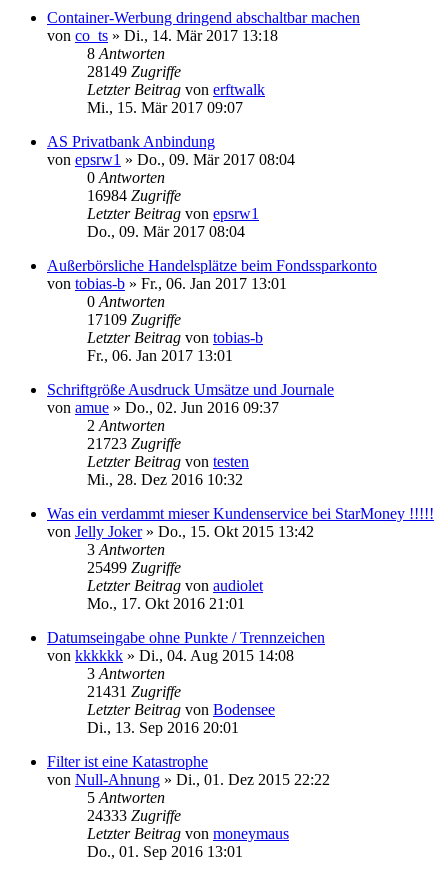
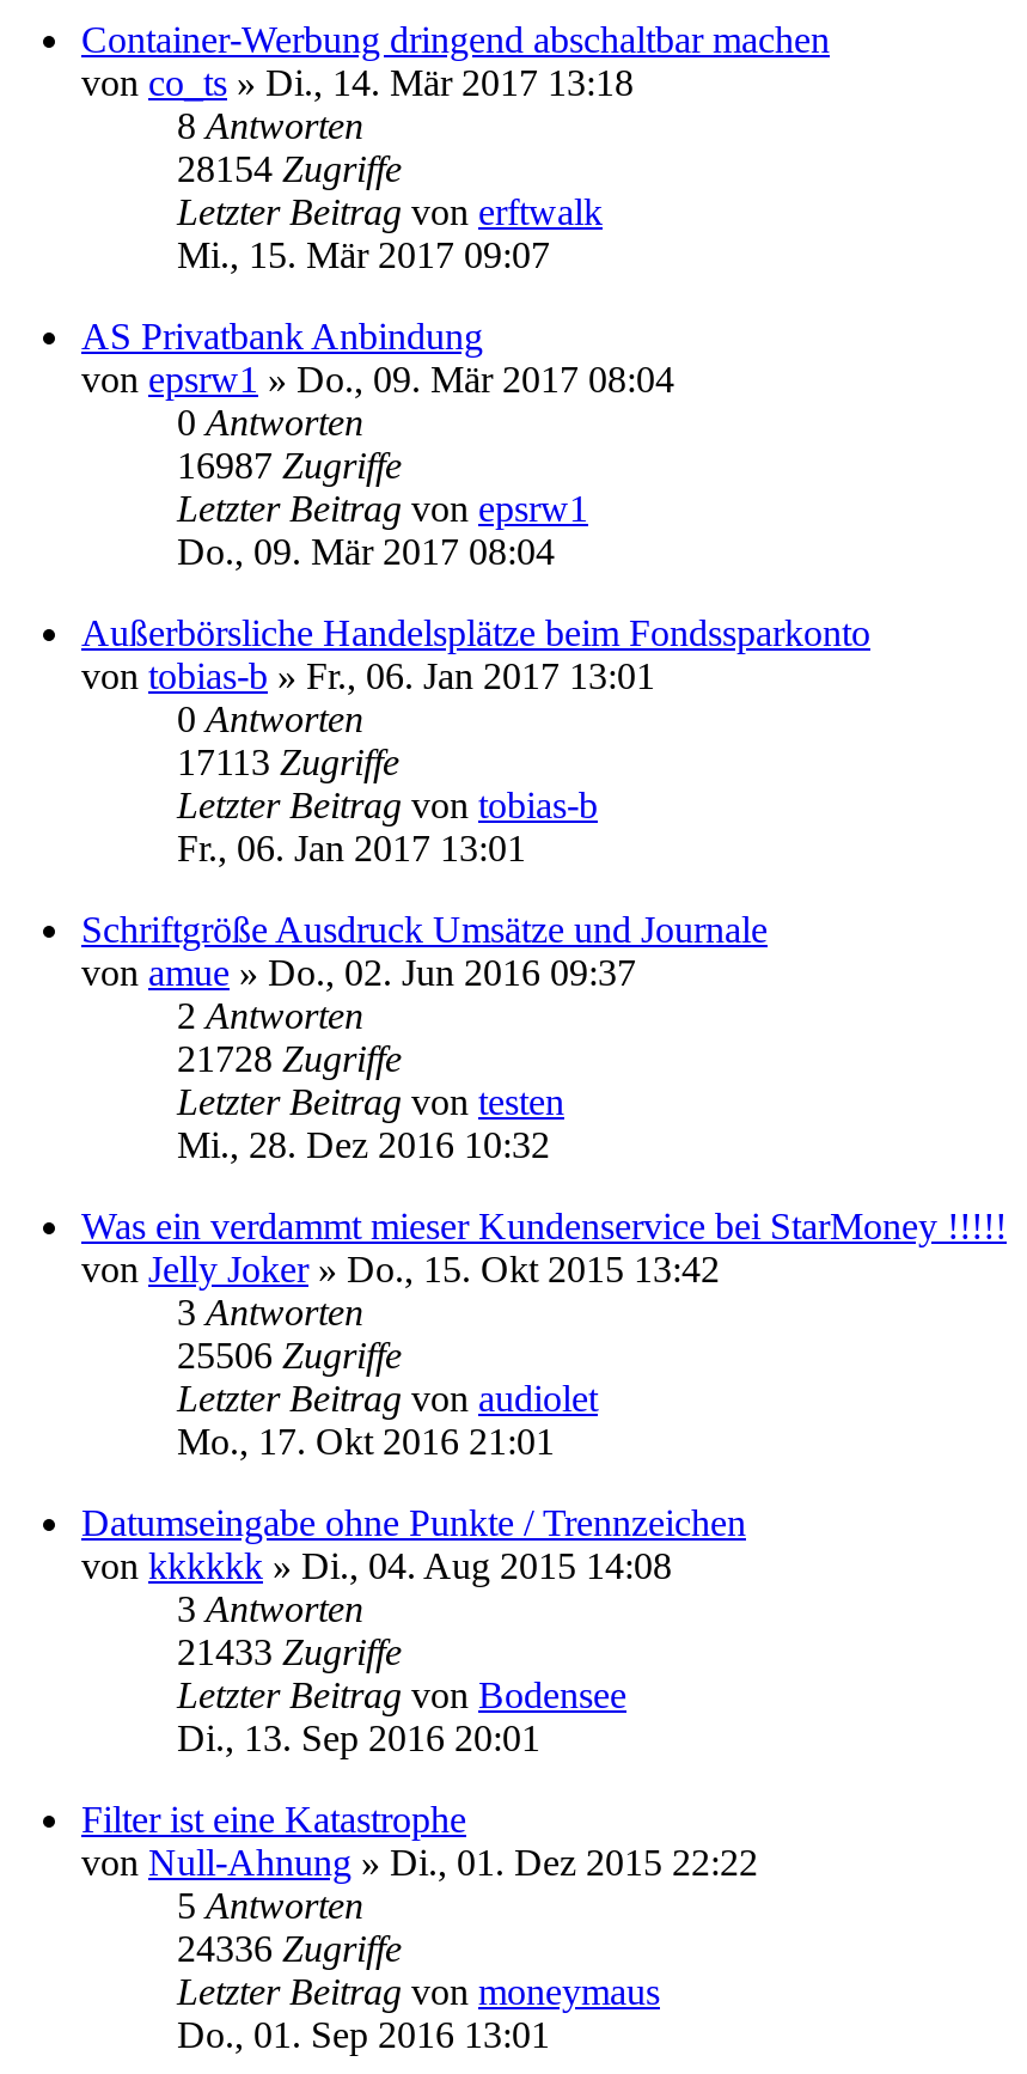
- 28149 Zugriffe
+ 28154 Zugriffe

- 16984 Zugriffe
+ 16987 Zugriffe

- 17109 Zugriffe
+ 17113 Zugriffe

- 21723 Zugriffe
+ 21728 Zugriffe

- 25499 Zugriffe
+ 25506 Zugriffe

- 21431 Zugriffe
+ 21433 Zugriffe

- 24333 Zugriffe
+ 24336 Zugriffe
